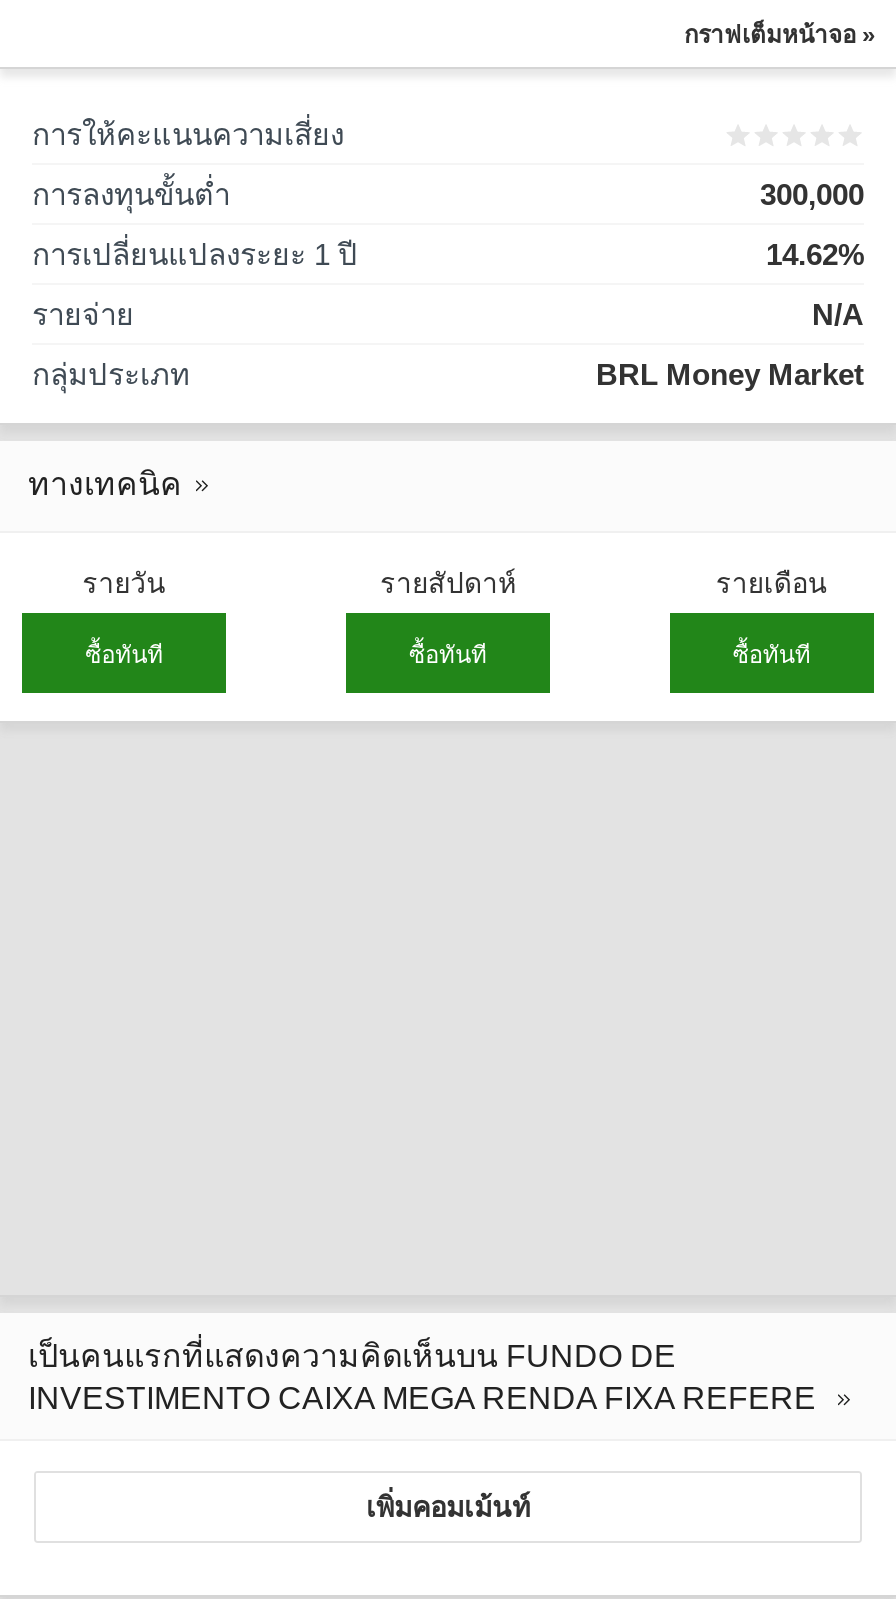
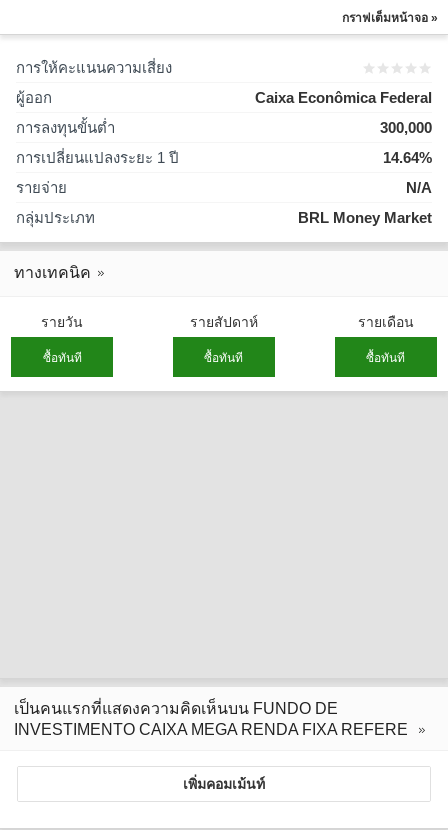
+ ผู้ออก
+ Caixa Econômica Federal

- 14.62%
+ 14.64%
